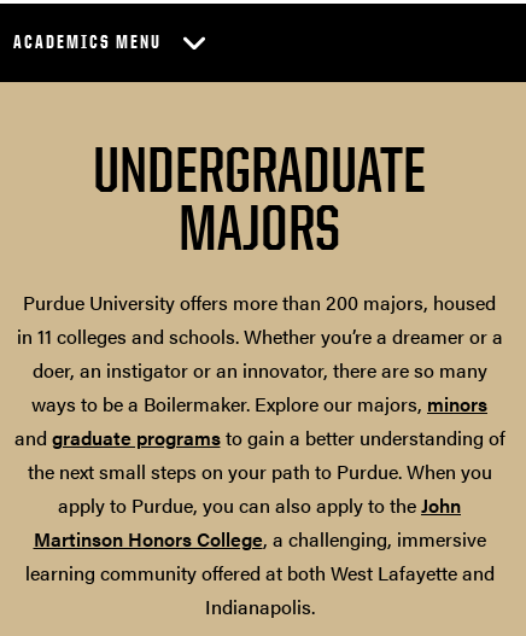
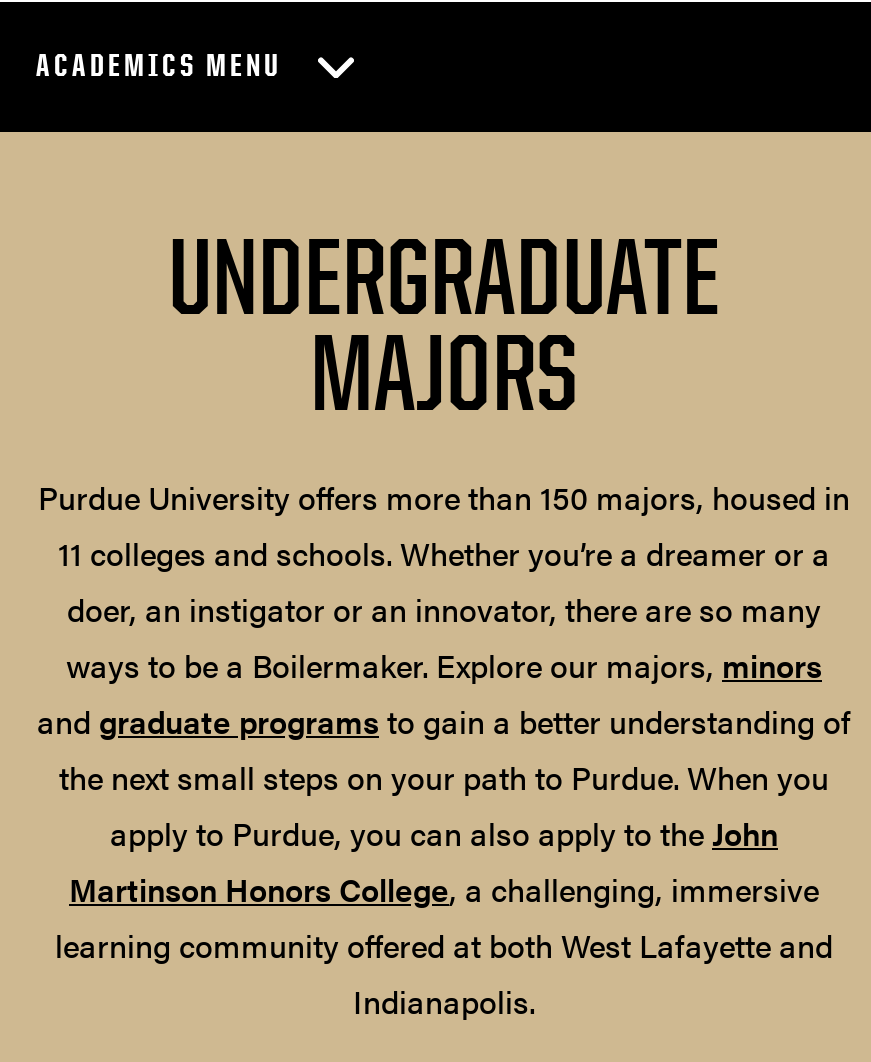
- Purdue University offers more than 200 majors, housed
- in 11 colleges and schools. Whether you’re a dreamer or a
+ Purdue University offers more than 150 majors, housed in
+ 11 colleges and schools. Whether you’re a dreamer or a
